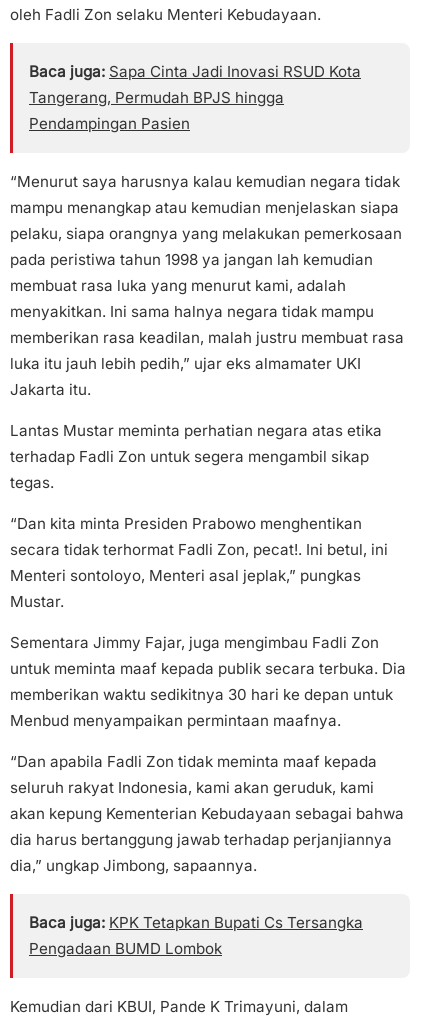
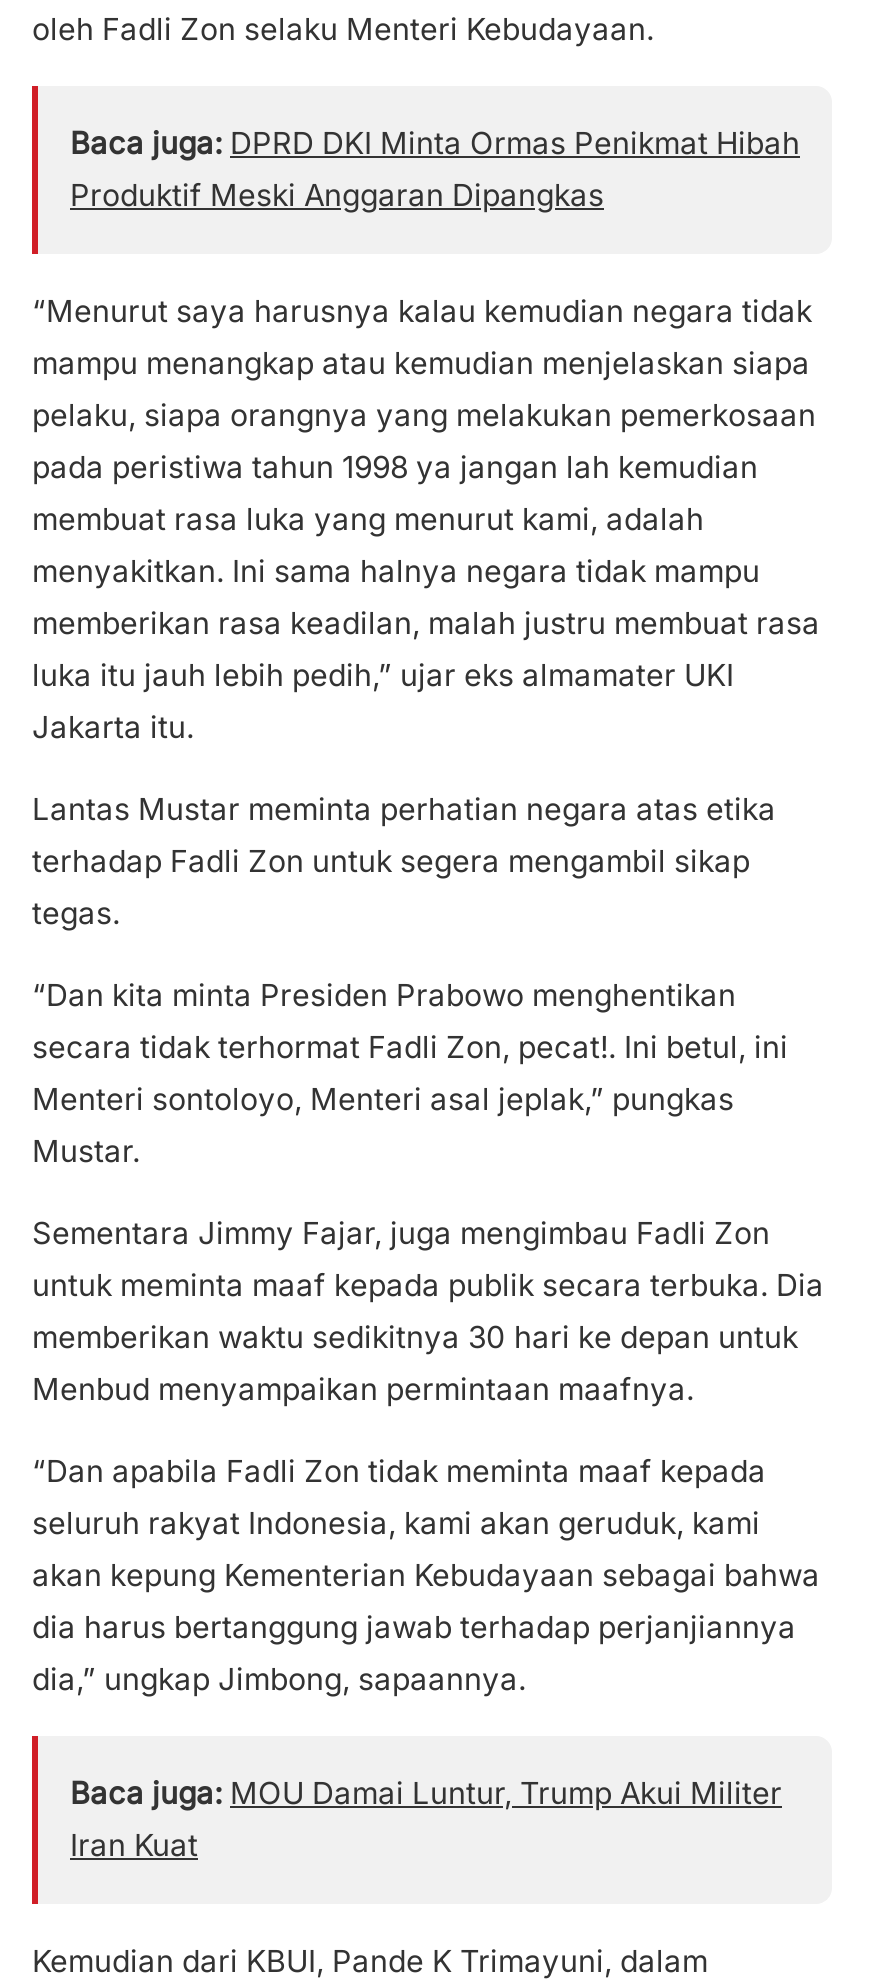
- Baca juga: Sapa Cinta Jadi Inovasi RSUD Kota
- Tangerang, Permudah BPJS hingga
- Pendampingan Pasien
+ Baca juga: DPRD DKI Minta Ormas Penikmat Hibah
+ Produktif Meski Anggaran Dipangkas

- Baca juga: KPK Tetapkan Bupati Cs Tersangka
- Pengadaan BUMD Lombok
+ Baca juga: MOU Damai Luntur, Trump Akui Militer
+ Iran Kuat
